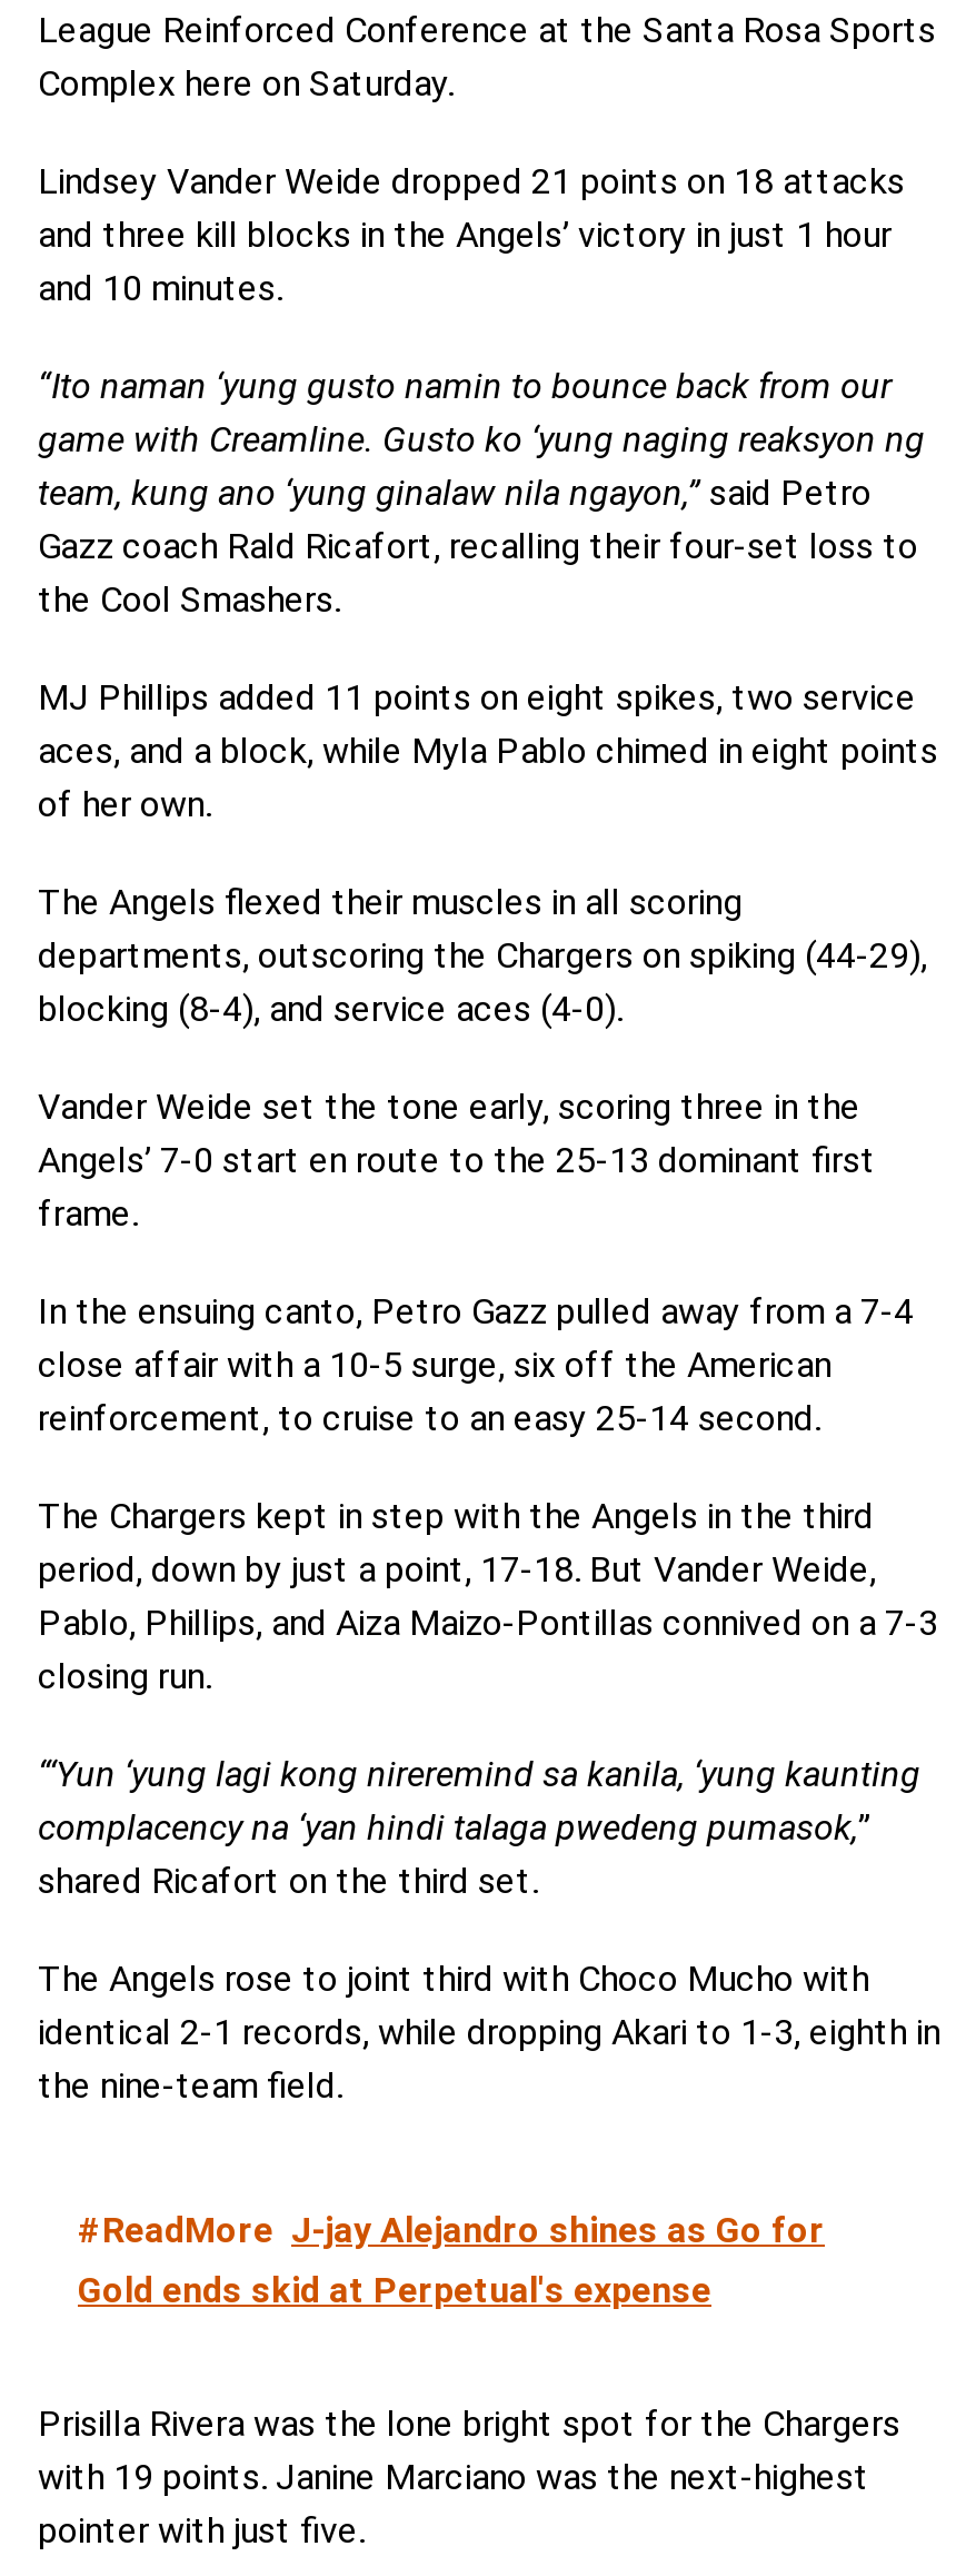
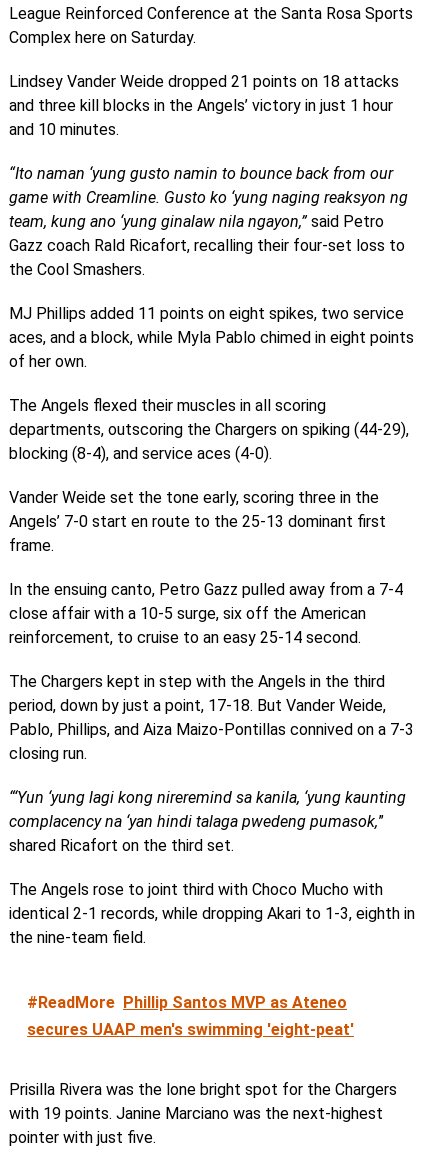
- #ReadMore J-jay Alejandro shines as Go for
- Gold ends skid at Perpetual's expense
+ #ReadMore Phillip Santos MVP as Ateneo
+ secures UAAP men's swimming 'eight-peat'
